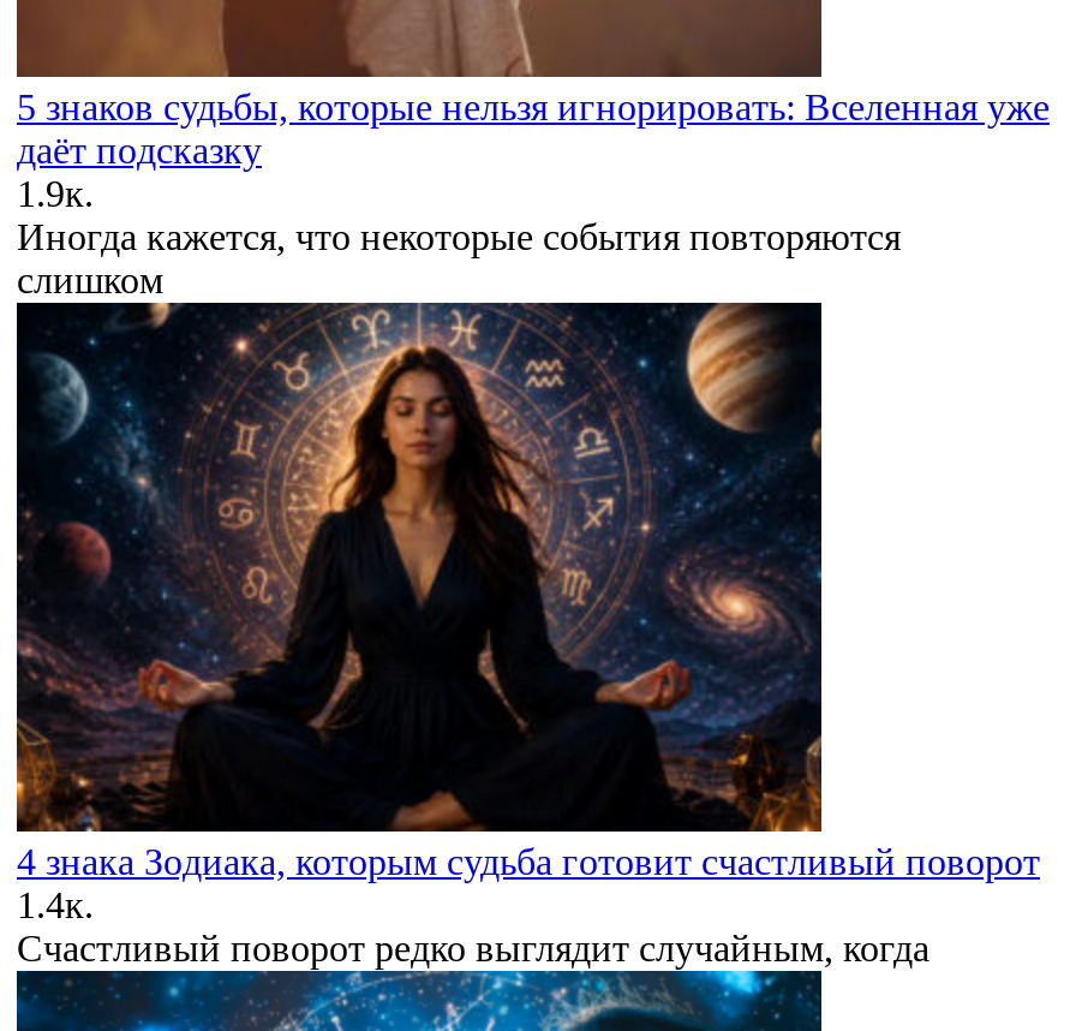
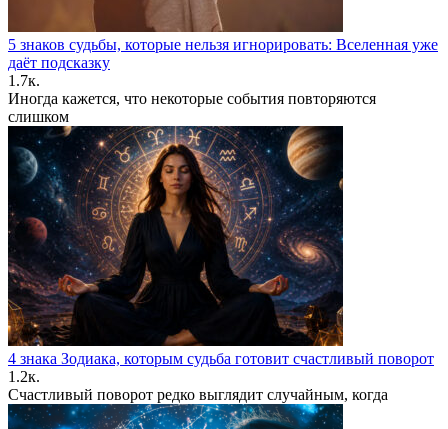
- 1.9к.
+ 1.7к.

- 1.4к.
+ 1.2к.
